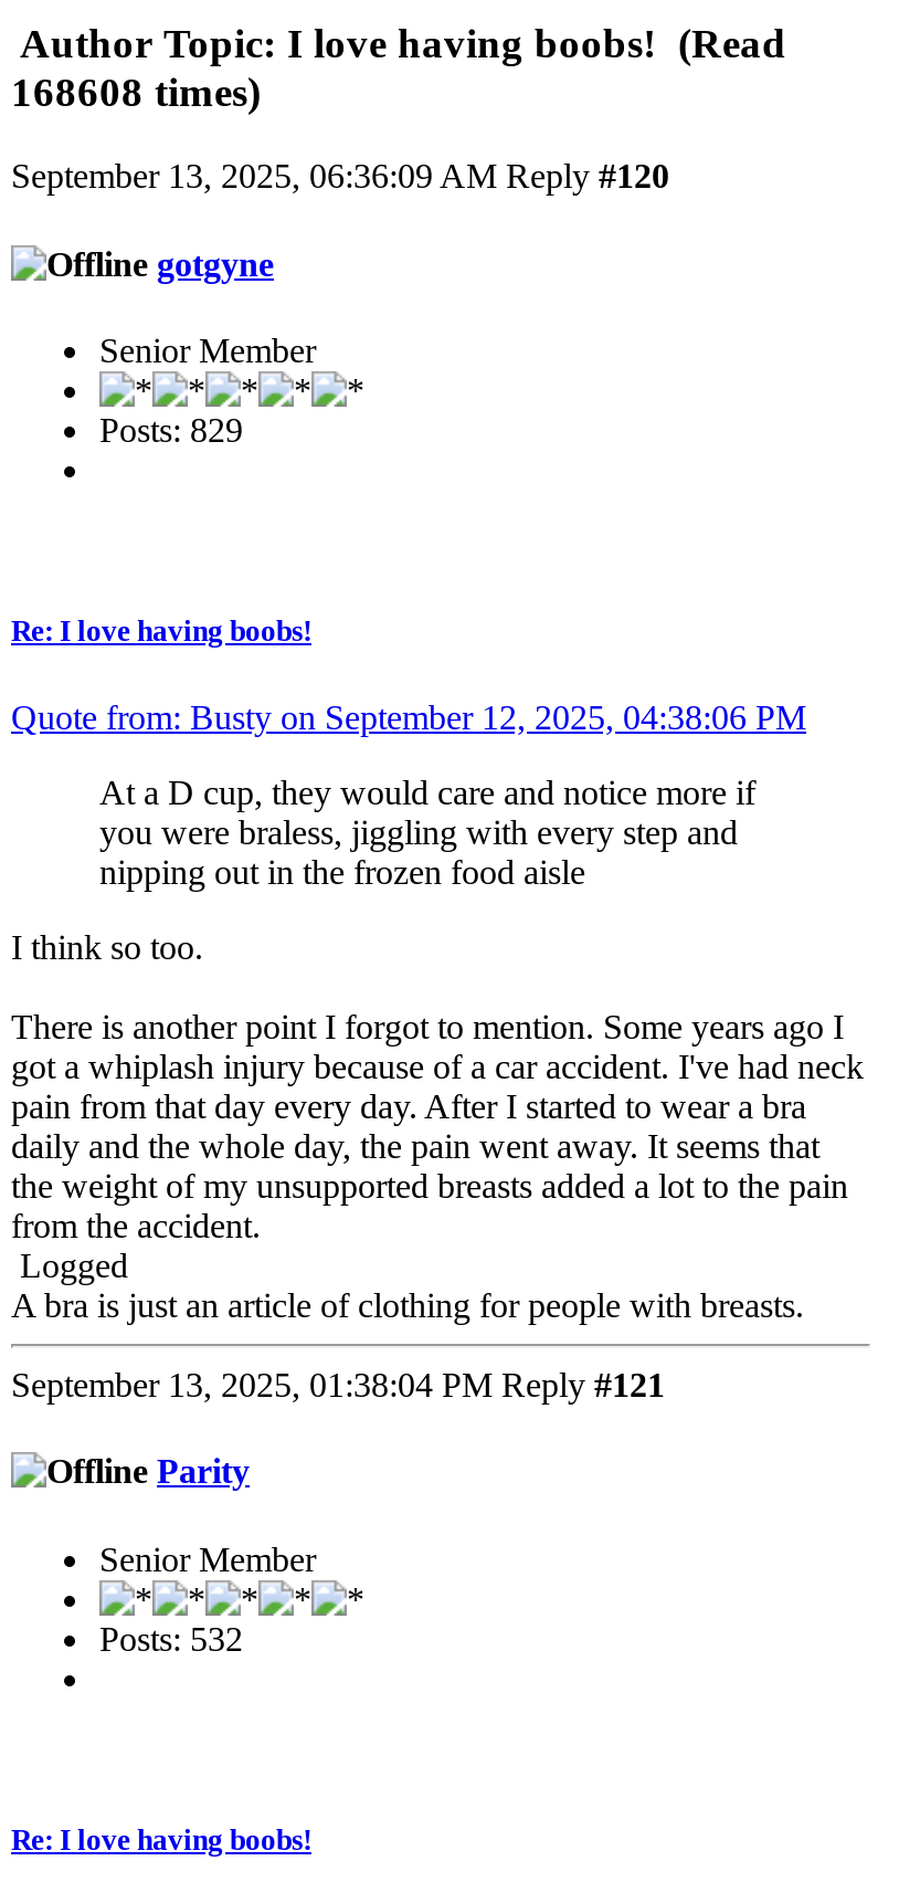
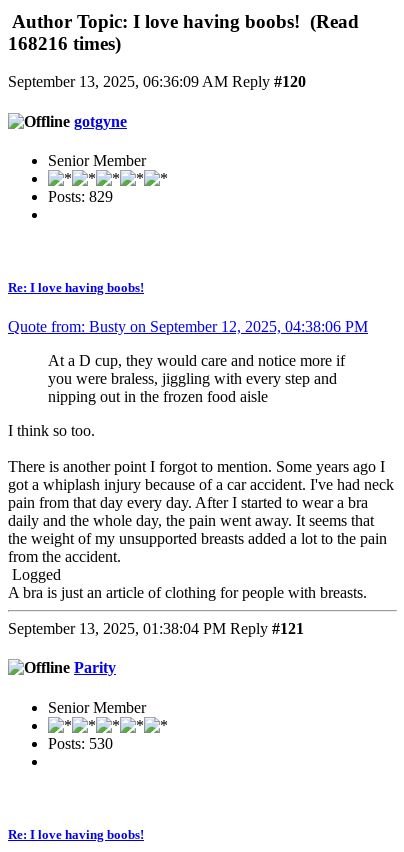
- 168608 times)
+ 168216 times)

- Posts: 532
+ Posts: 530
